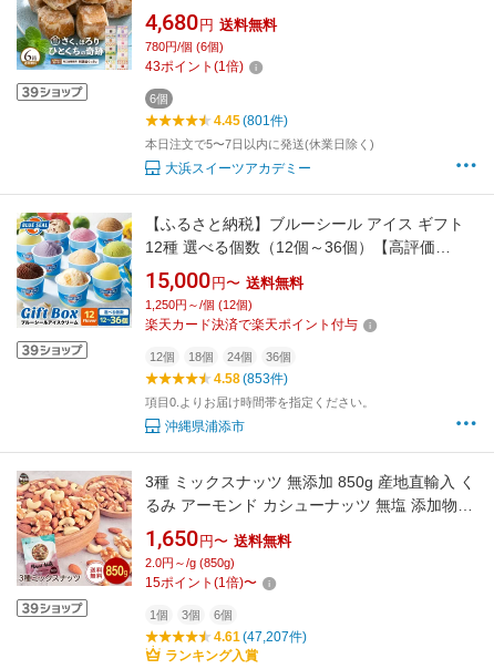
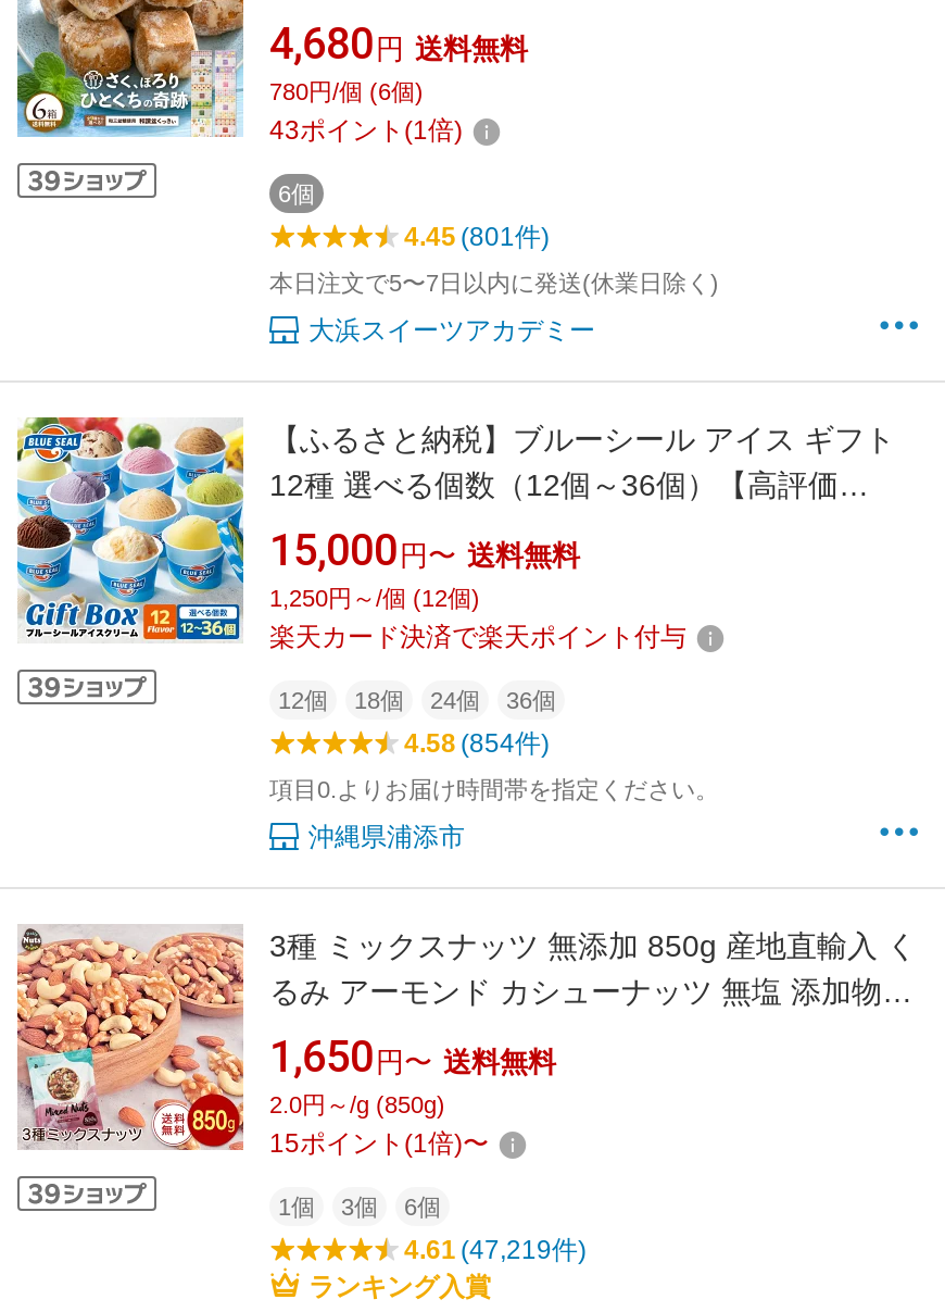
- 4.58 (853件)
+ 4.58 (854件)

- 4.61 (47,207件)
+ 4.61 (47,219件)
